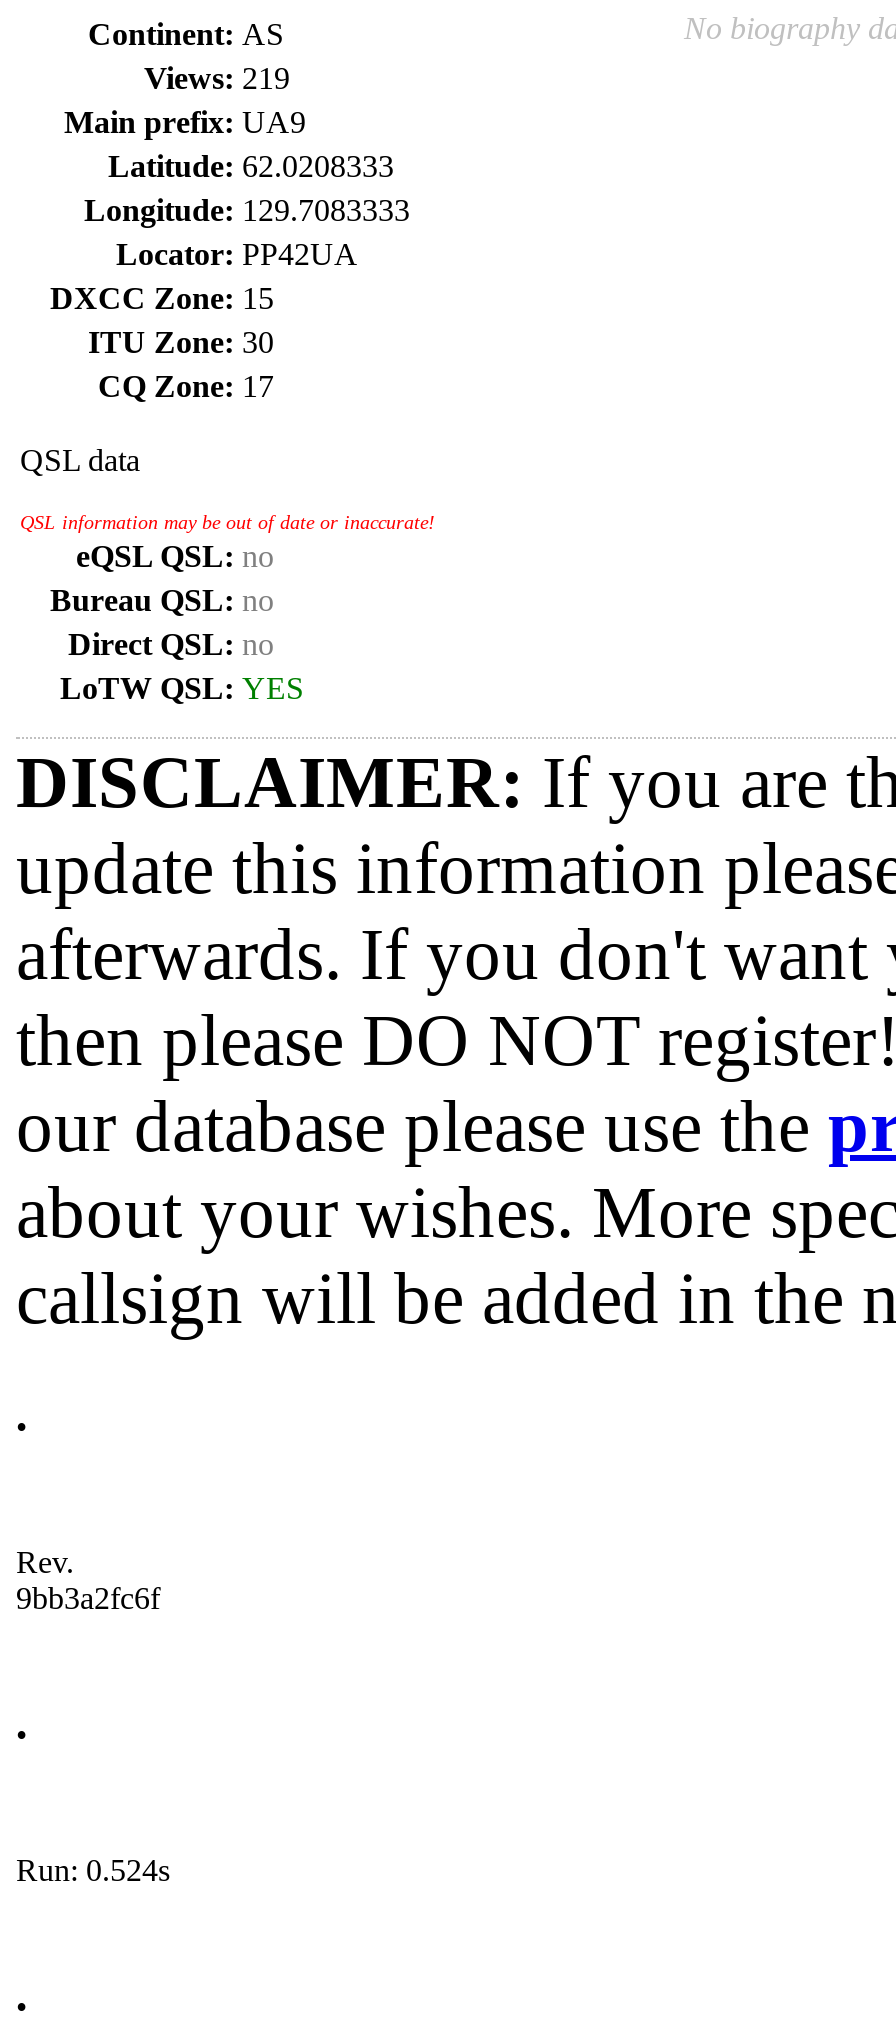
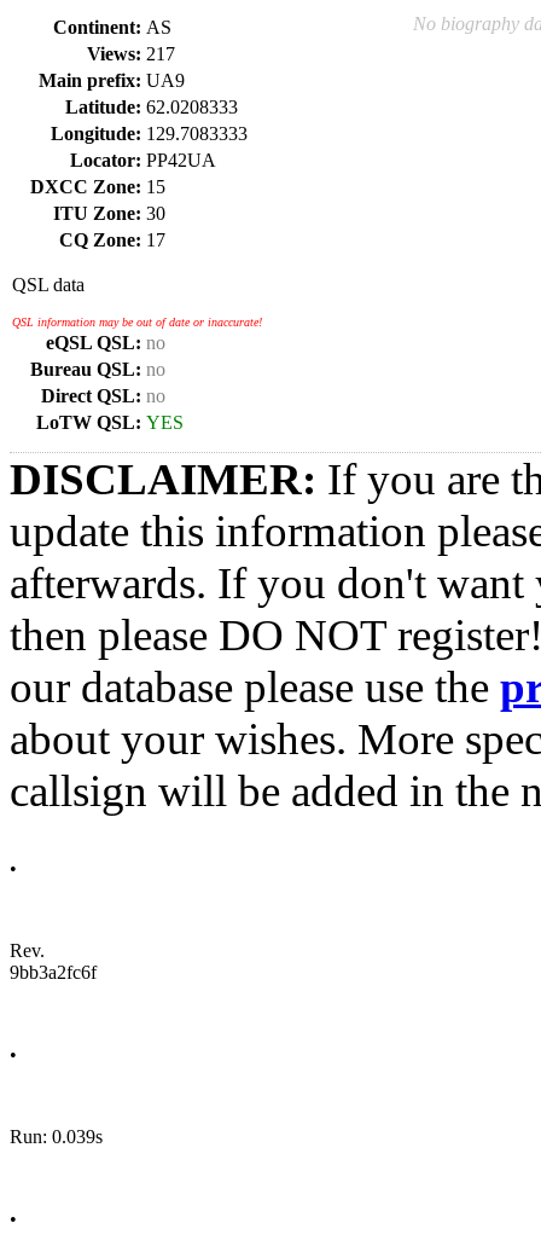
- Views: 219
+ Views: 217

- Run: 0.524s
+ Run: 0.039s
